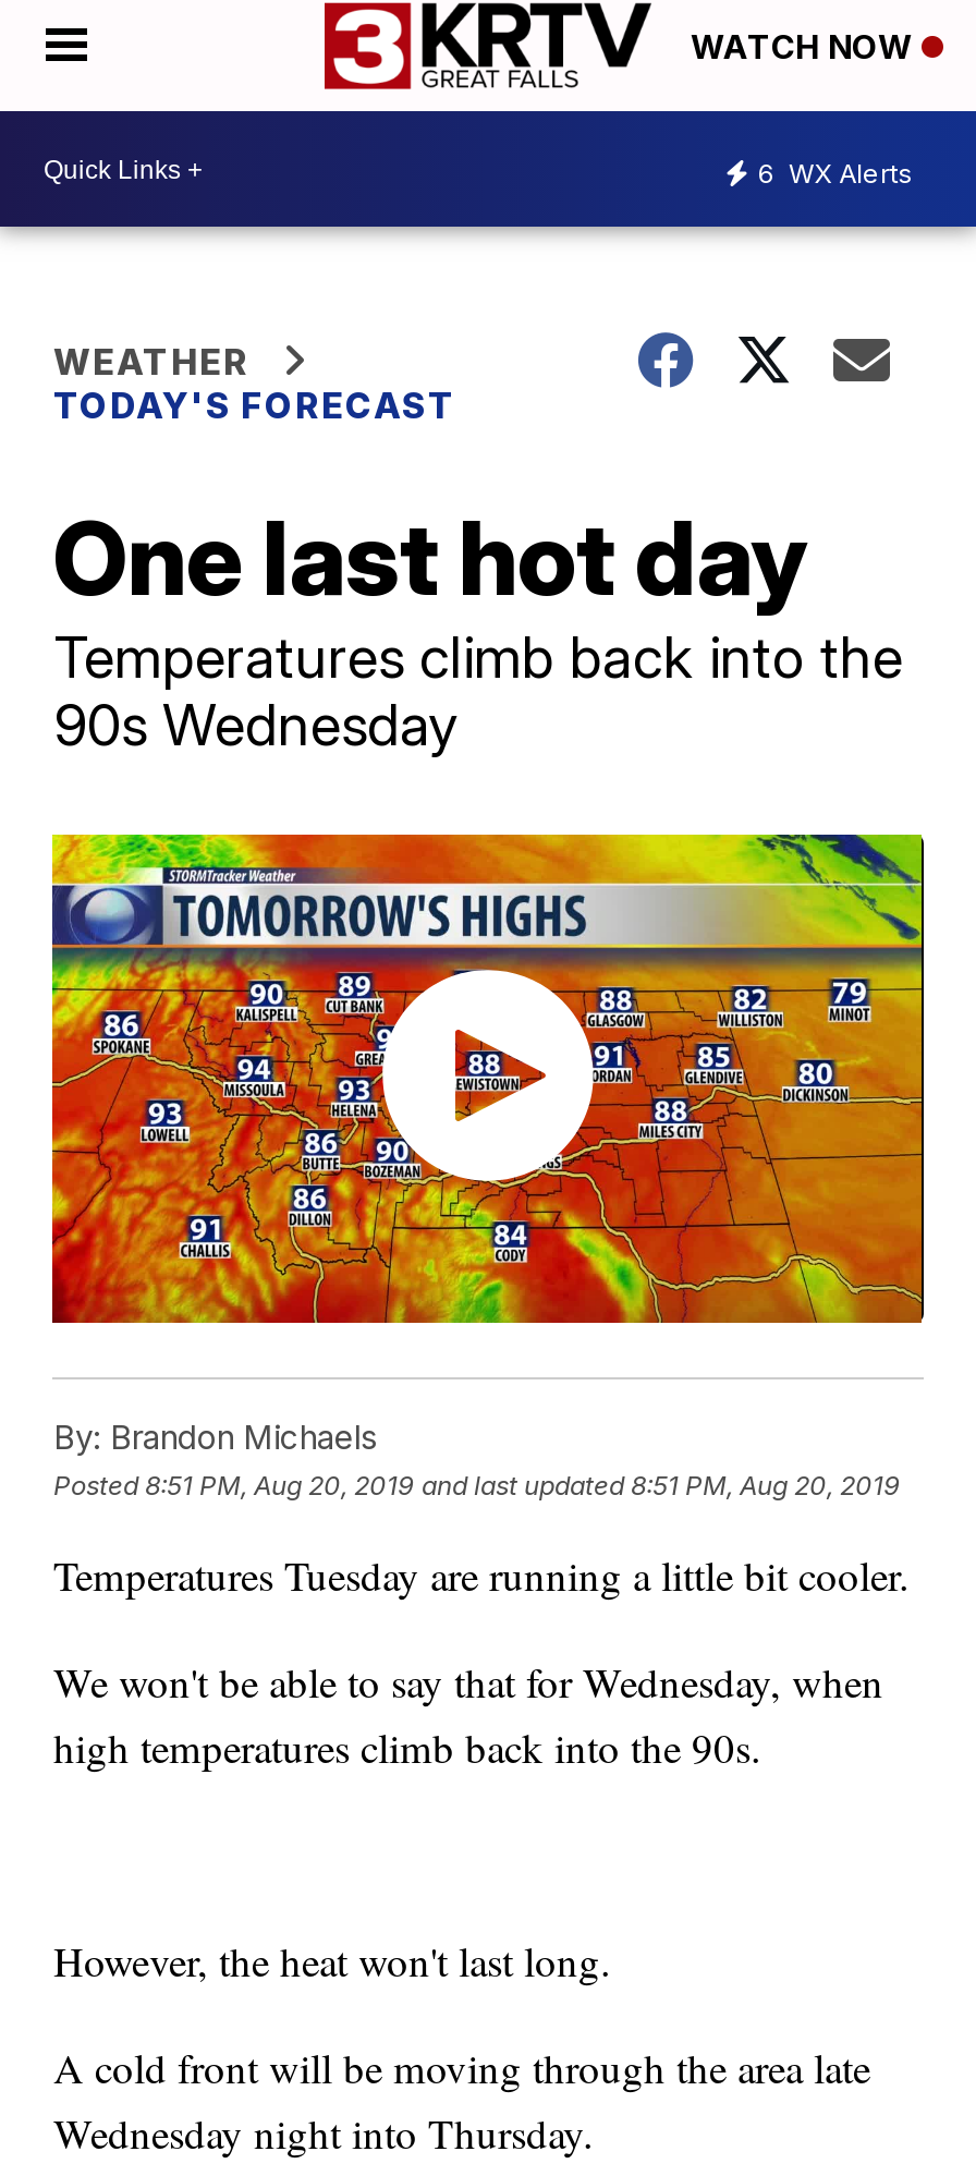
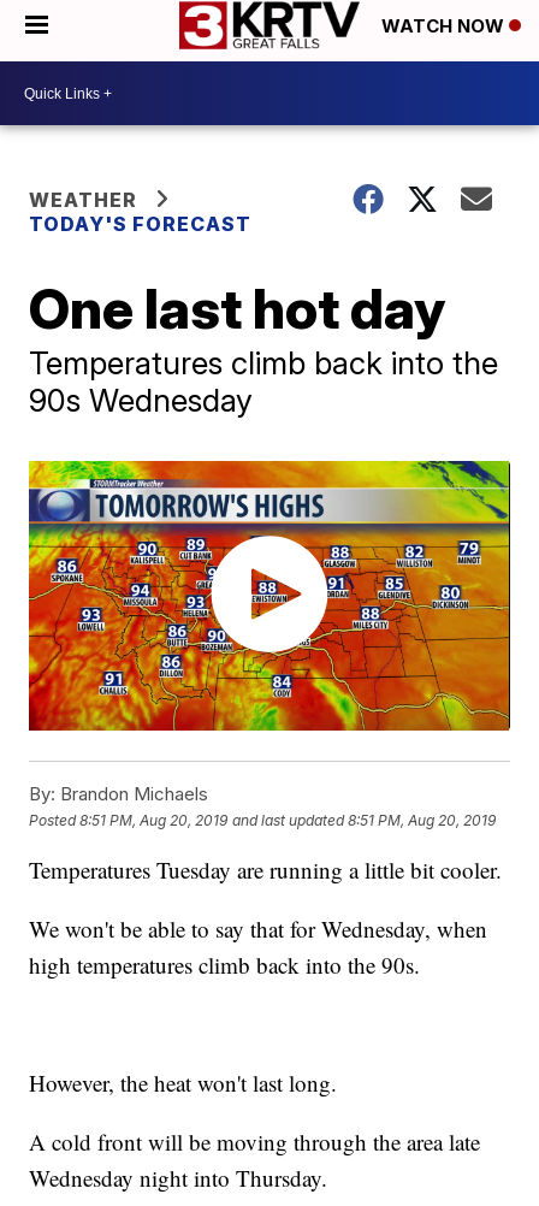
- 6 WX Alerts
